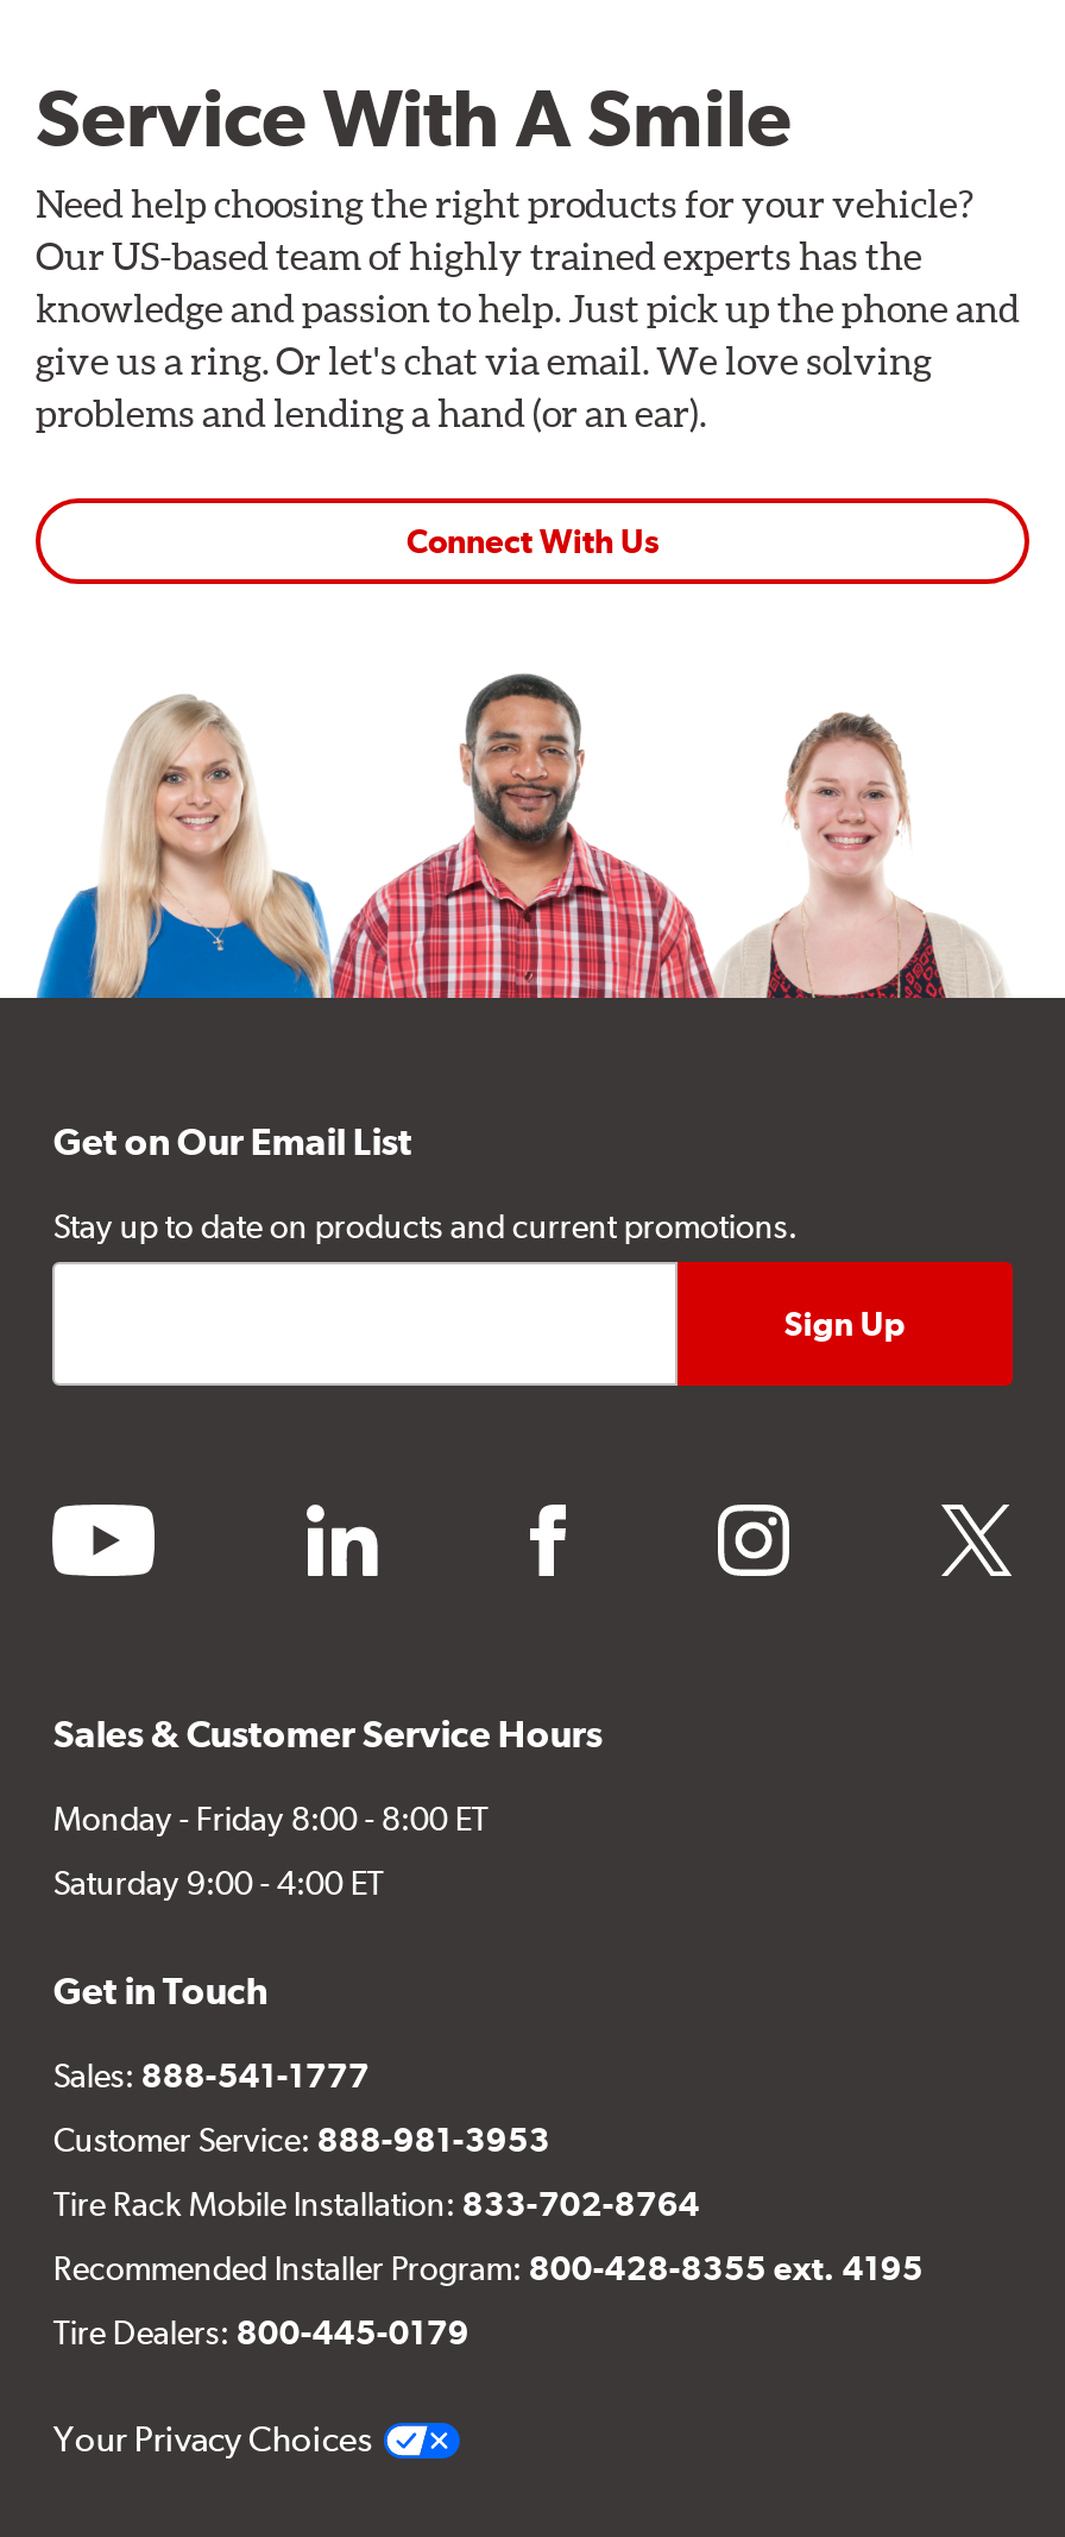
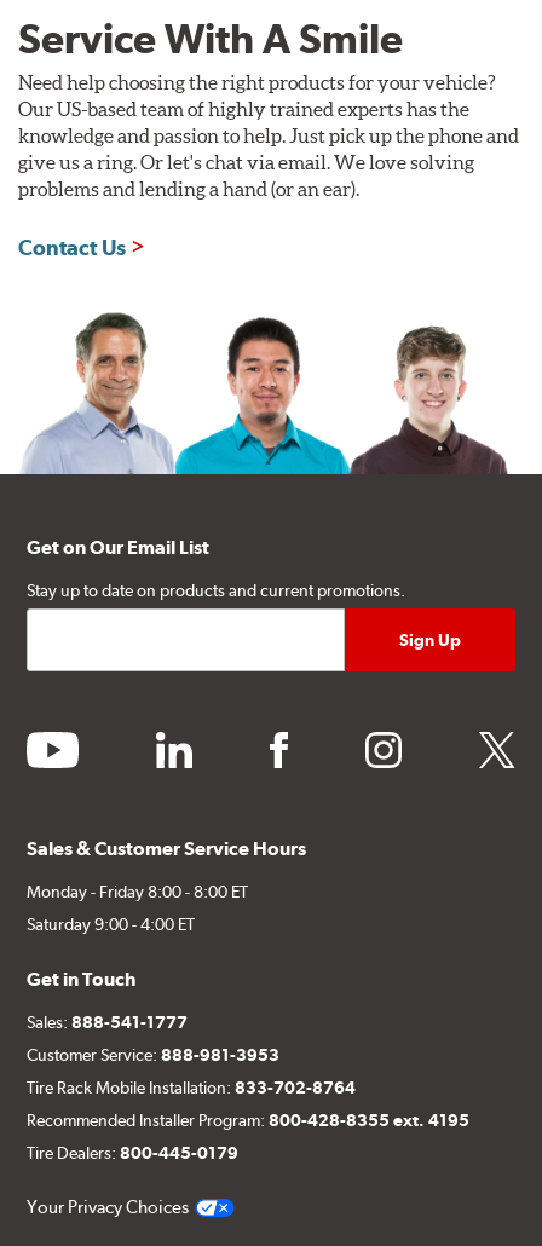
- Connect With Us
+ Contact Us

- [image]
+ [image]
